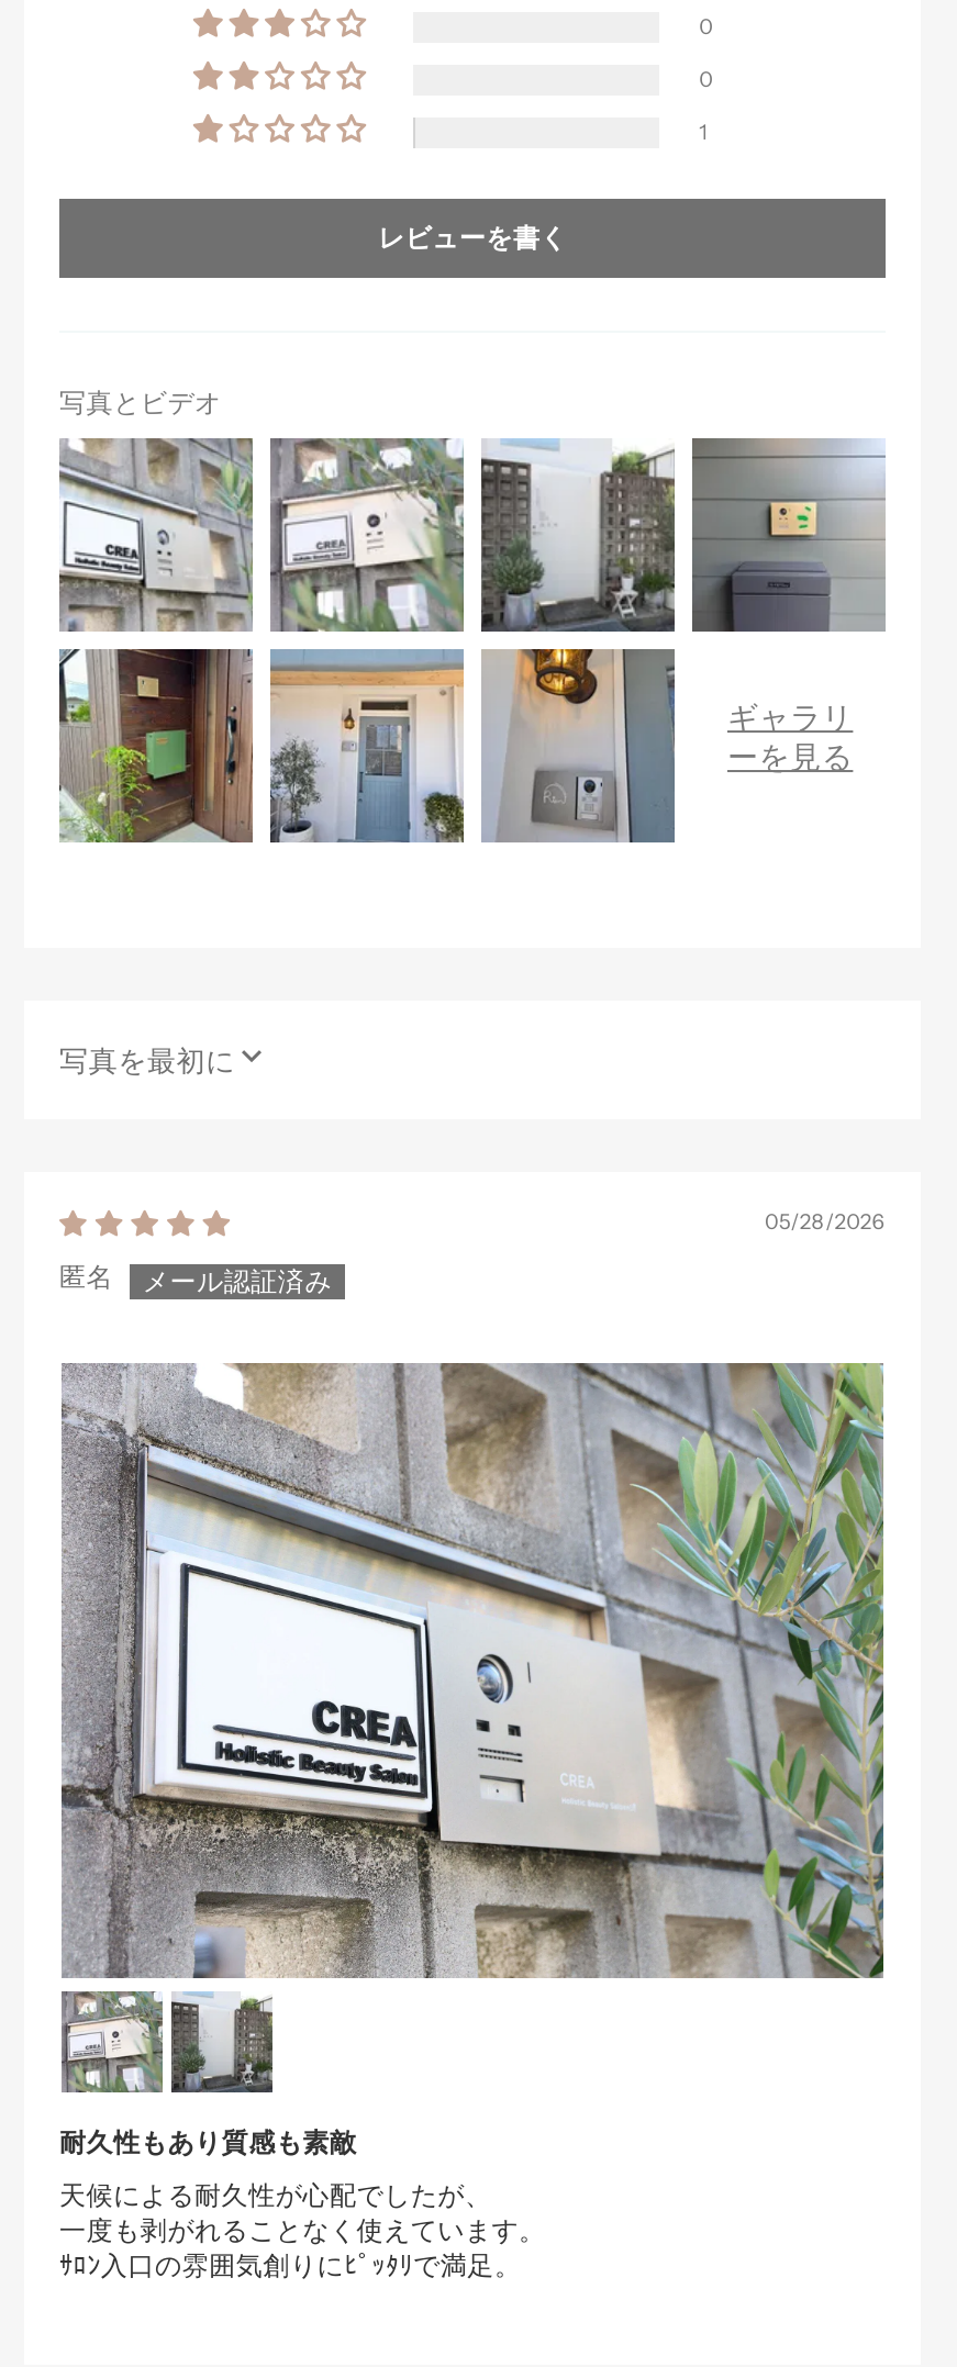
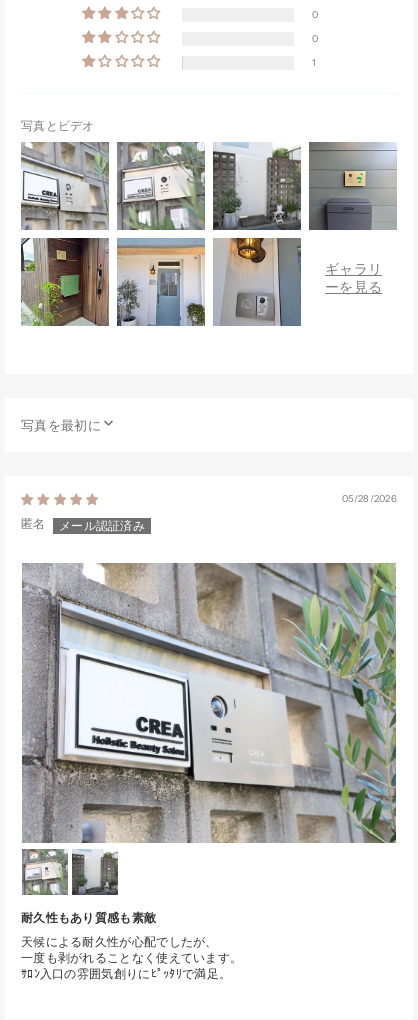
- レビューを書く
